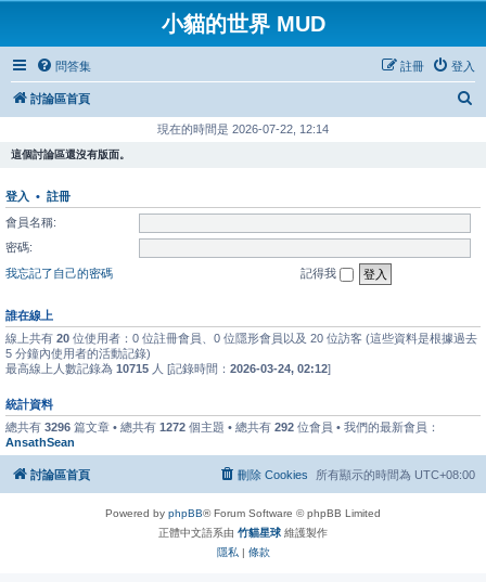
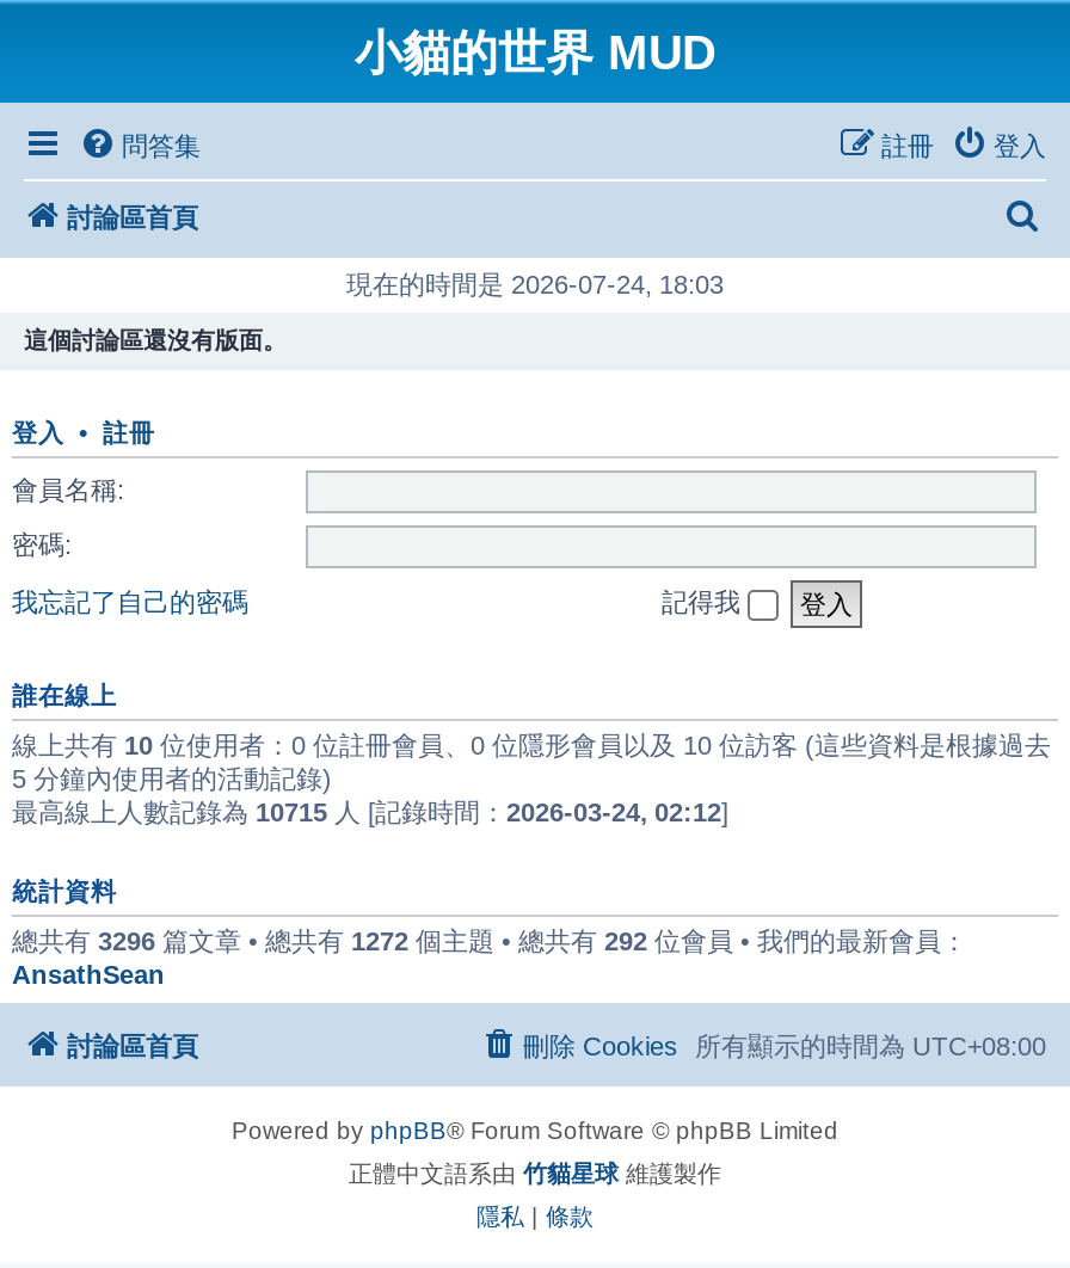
- 現在的時間是 2026-07-22, 12:14
+ 現在的時間是 2026-07-24, 18:03

- 線上共有20位使用者：0 位註冊會員、0 位隱形會員以及 20 位訪客 (這些資料是根據過去
+ 線上共有10位使用者：0 位註冊會員、0 位隱形會員以及 10 位訪客 (這些資料是根據過去
